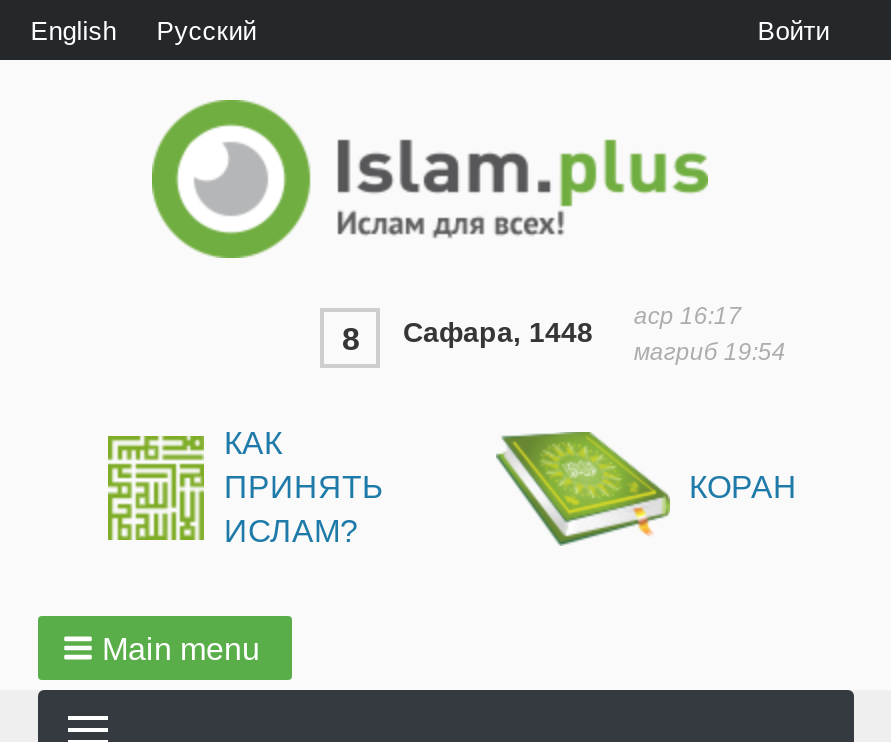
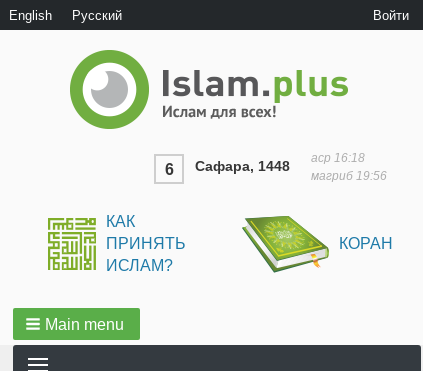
- аср 16:17
+ аср 16:18

- 8 Сафара, 1448
+ 6 Сафара, 1448

- магриб 19:54
+ магриб 19:56
